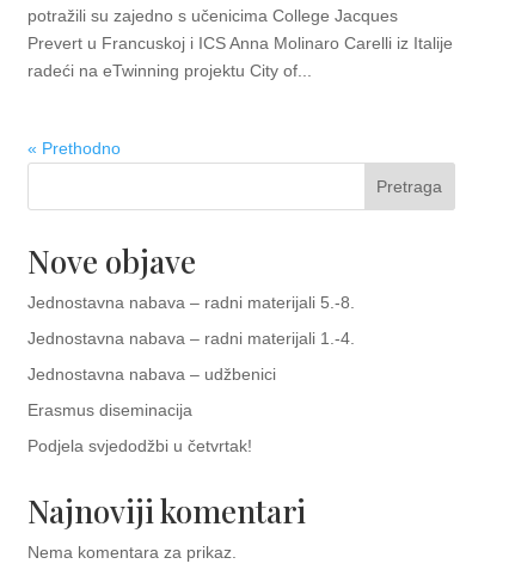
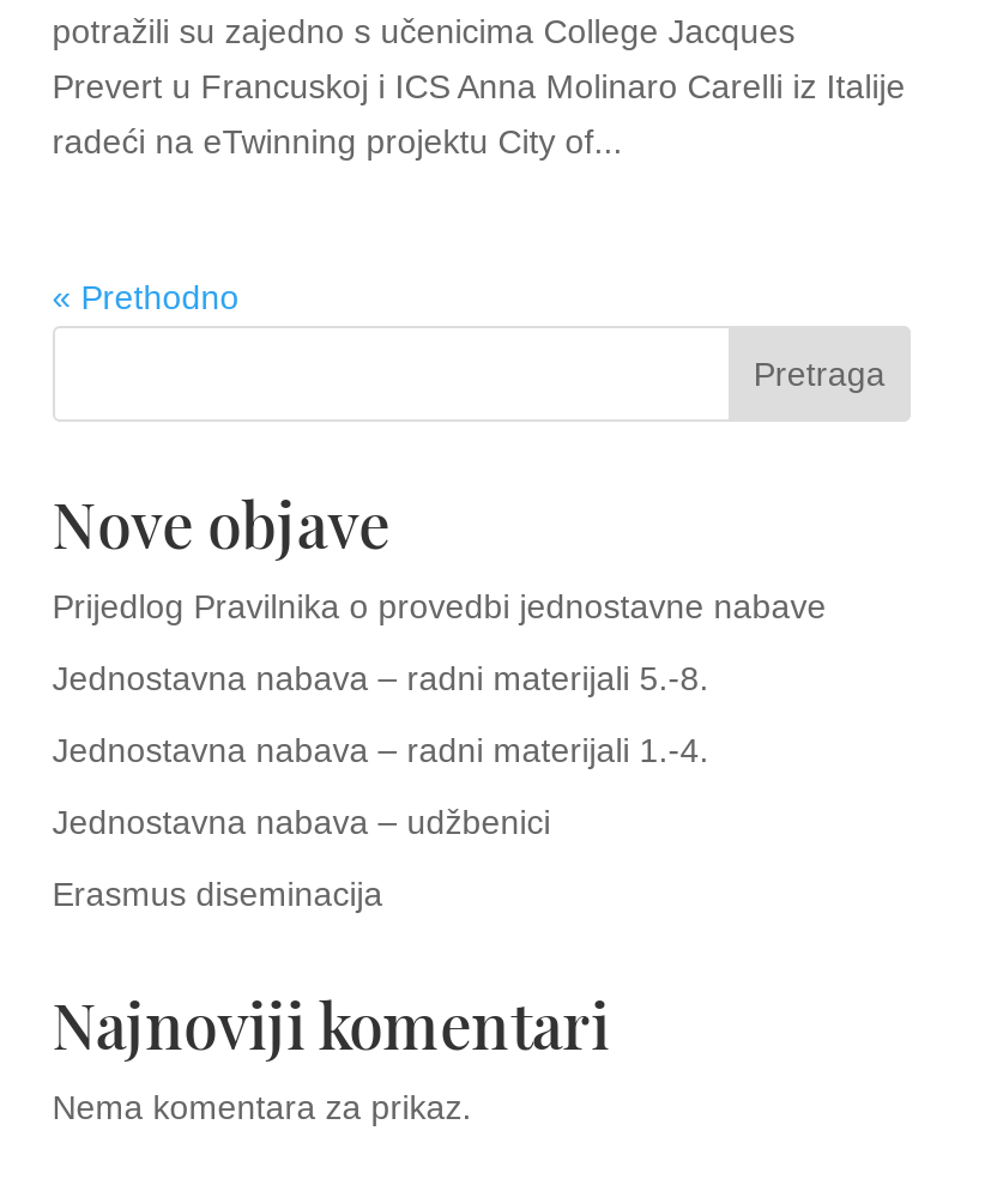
+ Prijedlog Pravilnika o provedbi jednostavne nabave

moved down: Jednostavna nabava – radni materijali 5.-8. | Jednostavna nabava – radni materijali 1.-4. | Jednostavna nabava – udžbenici | Erasmus diseminacija

- Podjela svjedodžbi u četvrtak!
